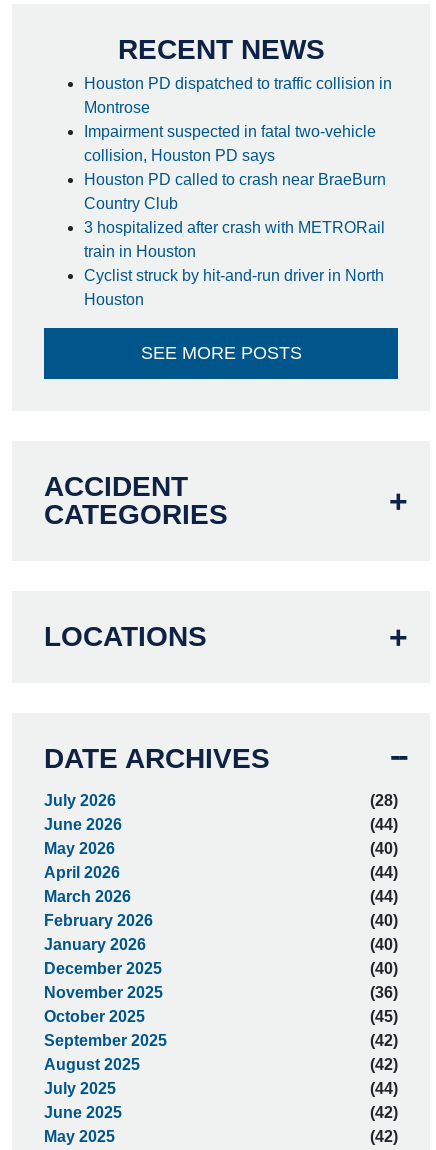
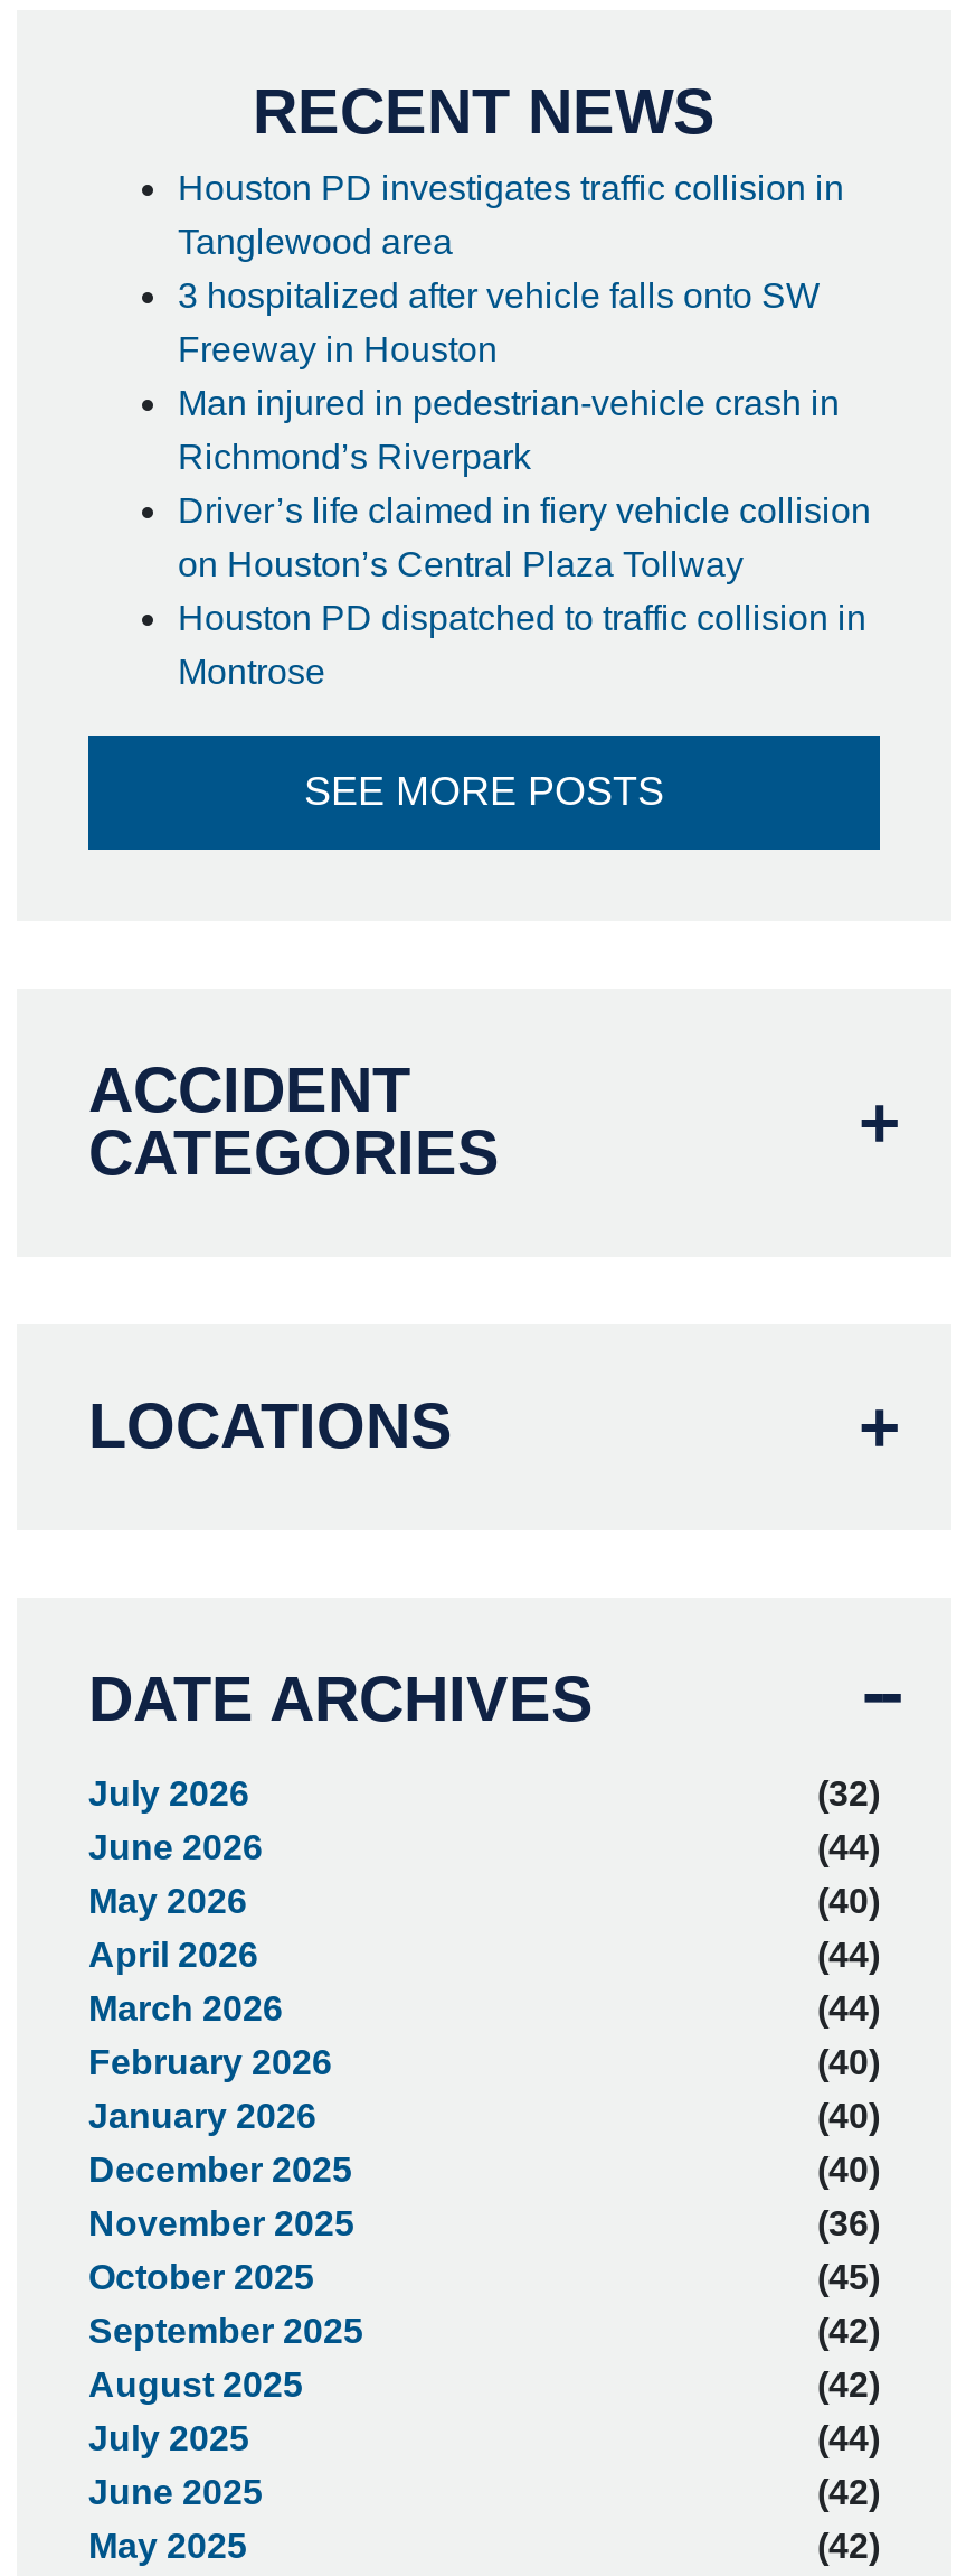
+ Houston PD investigates traffic collision in
+ Tanglewood area
+ 3 hospitalized after vehicle falls onto SW
+ Freeway in Houston
+ Man injured in pedestrian-vehicle crash in
+ Richmond’s Riverpark
+ Driver’s life claimed in fiery vehicle collision
+ on Houston’s Central Plaza Tollway

moved down: Houston PD dispatched to traffic collision in | Montrose

- Impairment suspected in fatal two-vehicle
- collision, Houston PD says
- Houston PD called to crash near BraeBurn
- Country Club
- 3 hospitalized after crash with METRORail
- train in Houston
- Cyclist struck by hit-and-run driver in North
- Houston

- (28)
+ (32)
